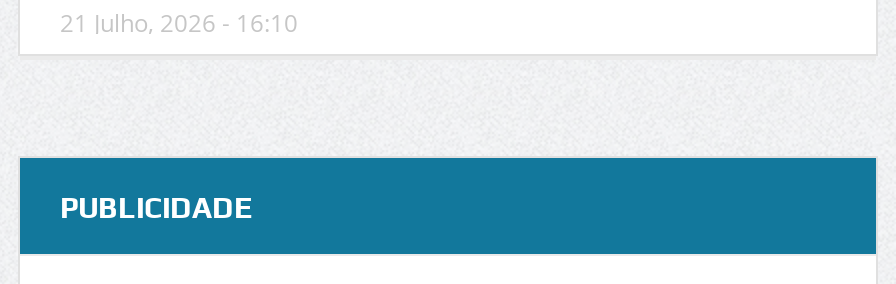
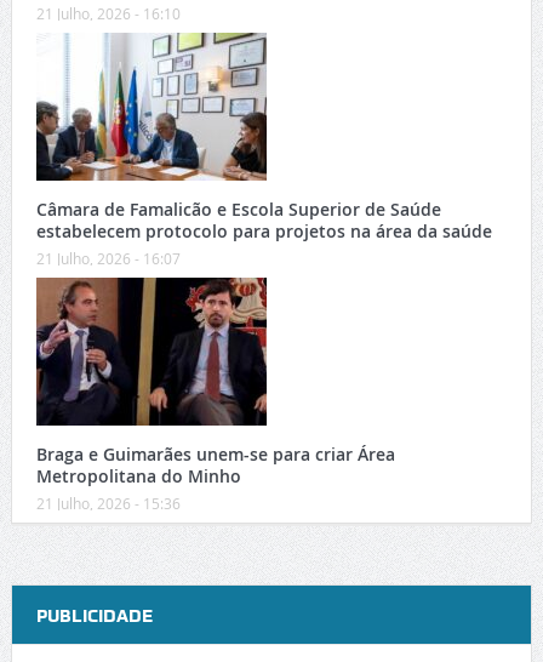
+ [image]
+ Câmara de Famalicão e Escola Superior de Saúde
+ estabelecem protocolo para projetos na área da saúde
+ 21 Julho, 2026 - 16:07

+ [image]
+ Braga e Guimarães unem-se para criar Área
+ Metropolitana do Minho
+ 21 Julho, 2026 - 15:36
